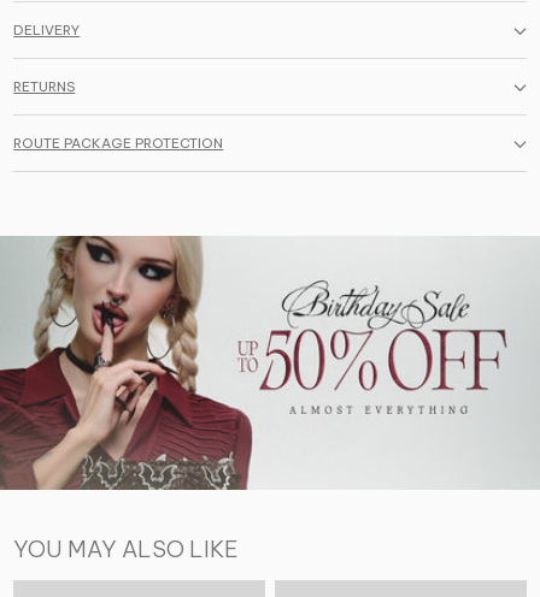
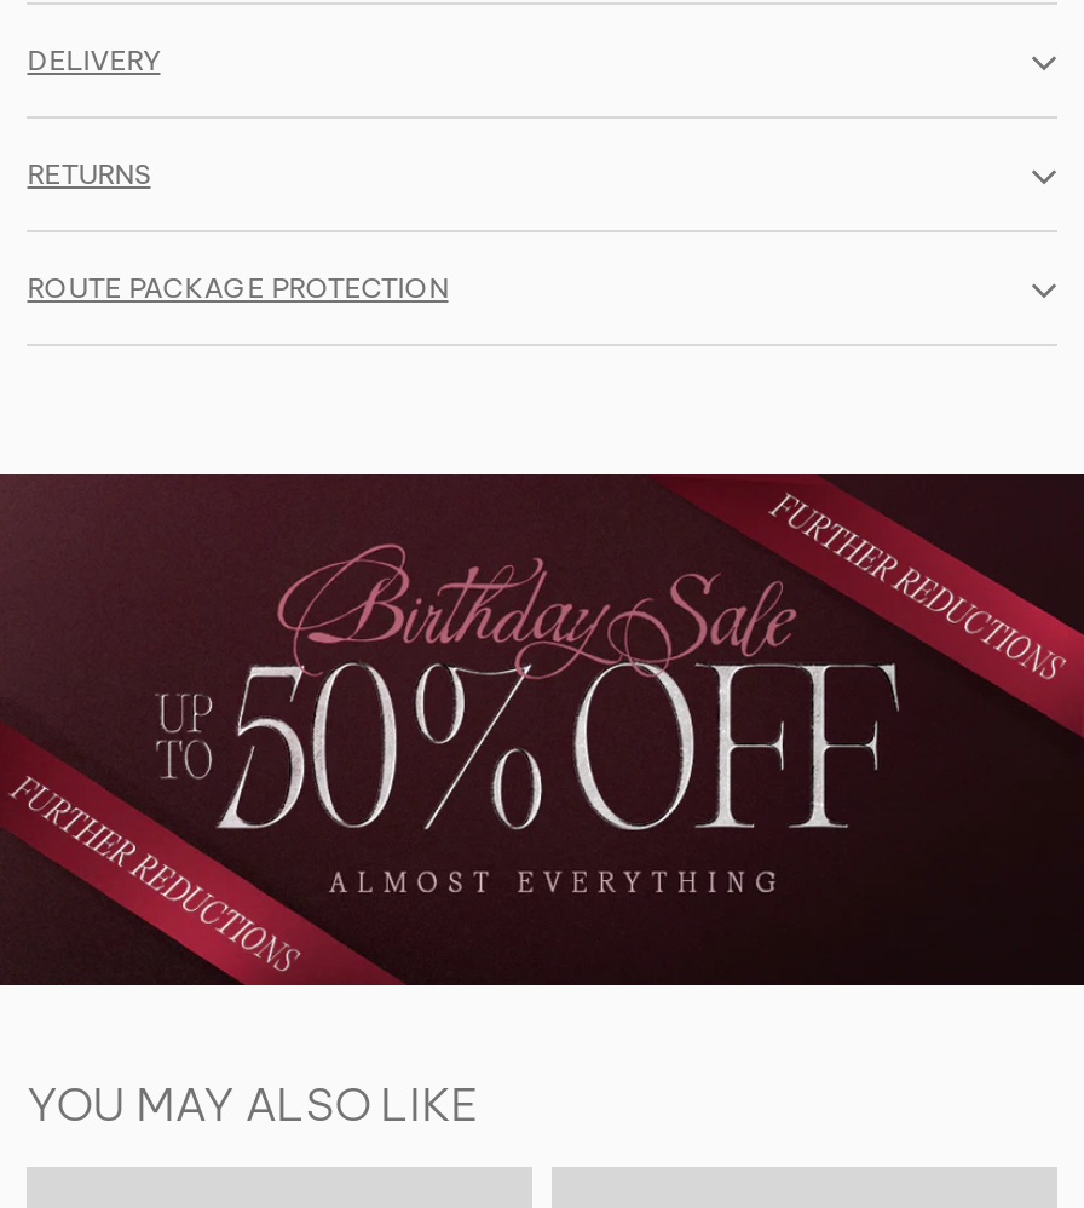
- [image]
+ [image]
